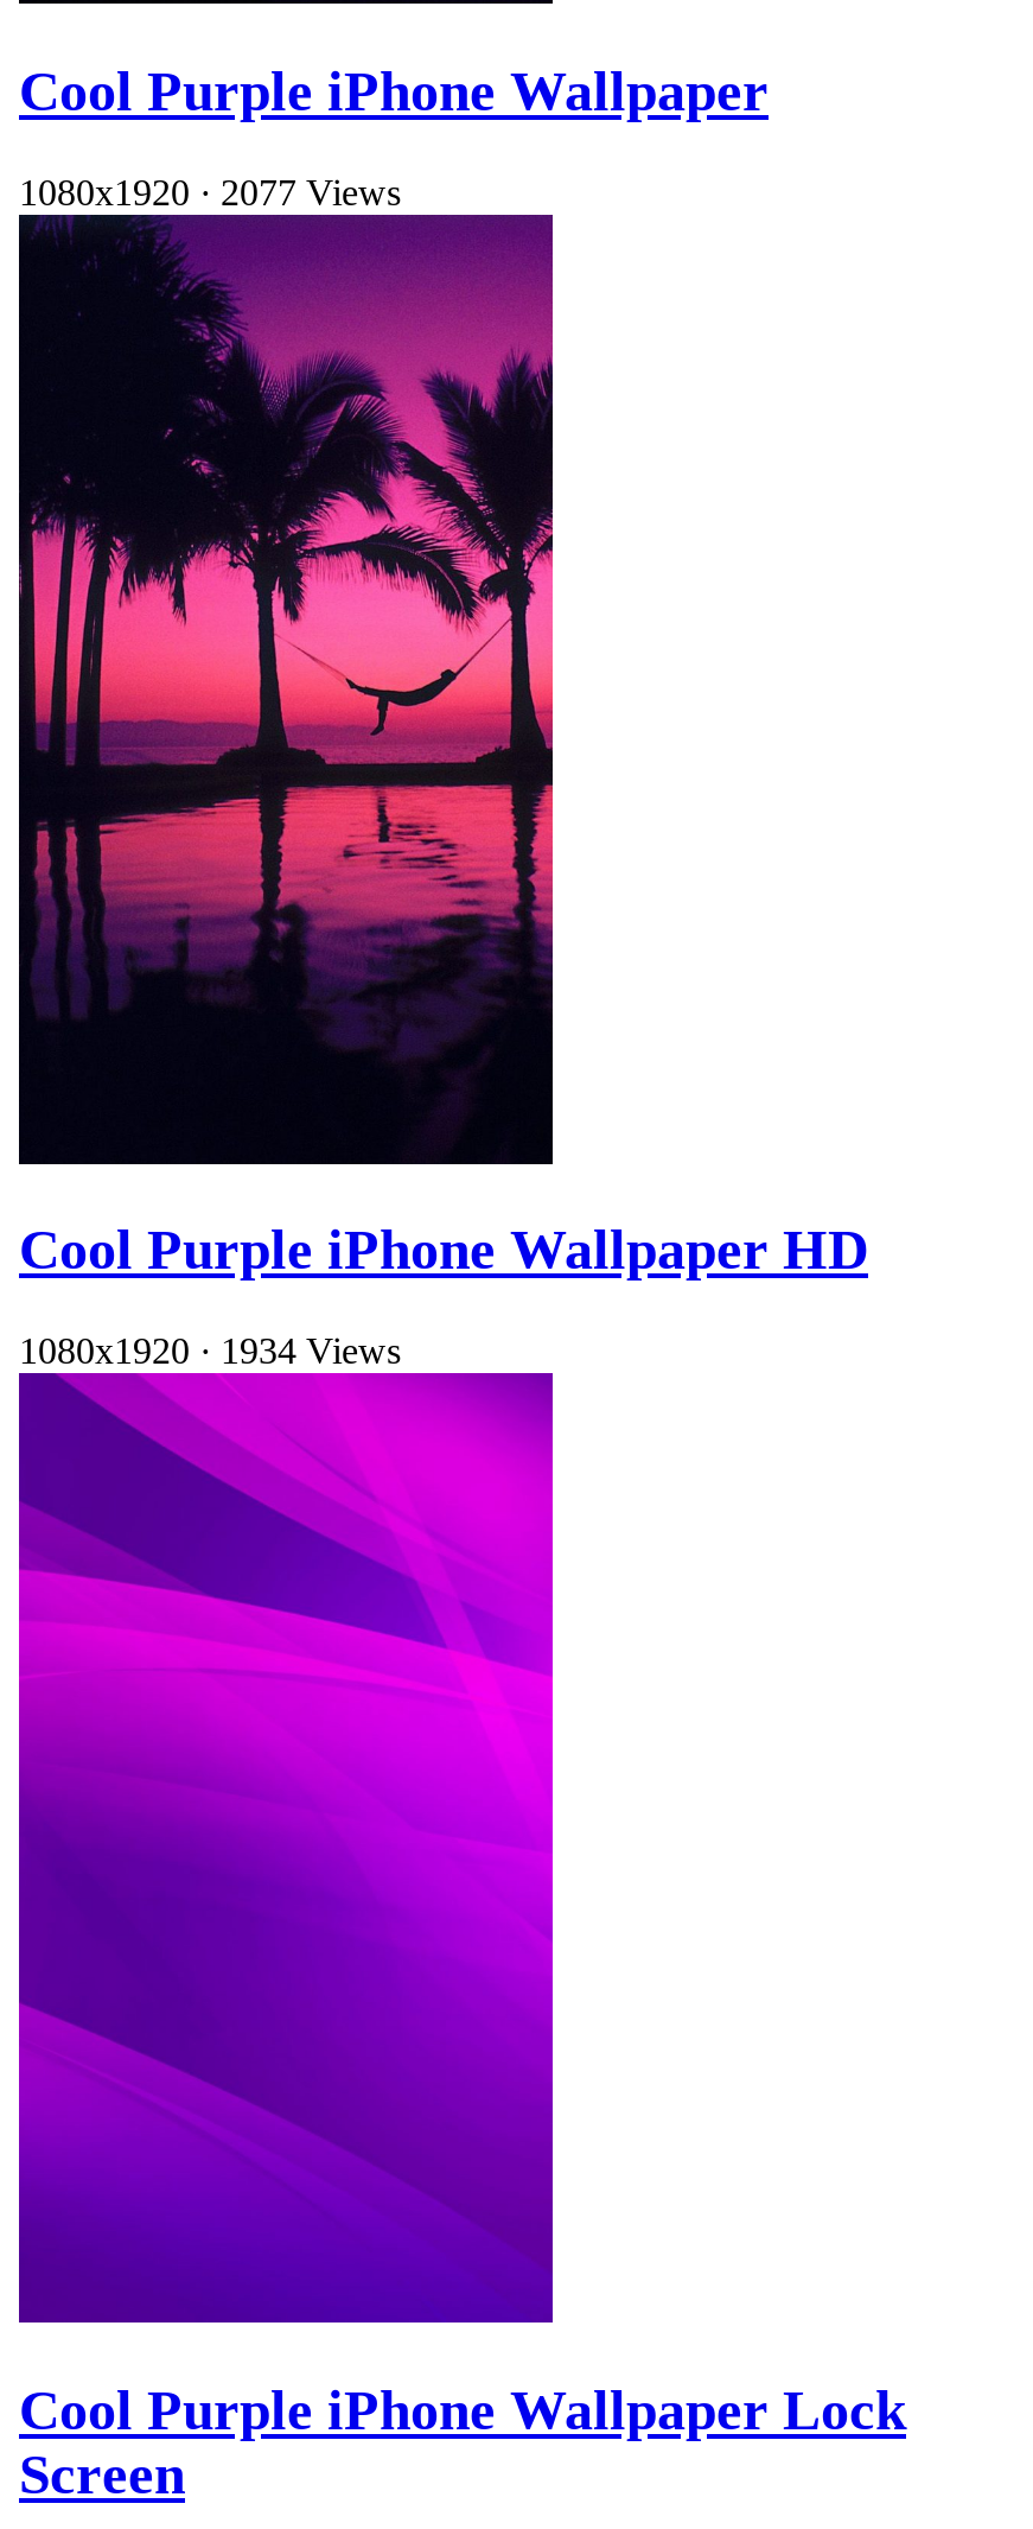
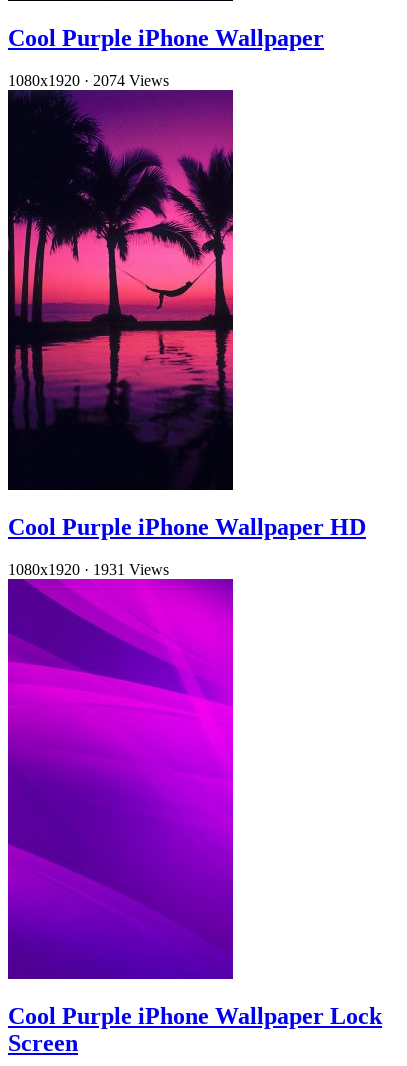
- 1080x1920 · 2077 Views
+ 1080x1920 · 2074 Views

- 1080x1920 · 1934 Views
+ 1080x1920 · 1931 Views
